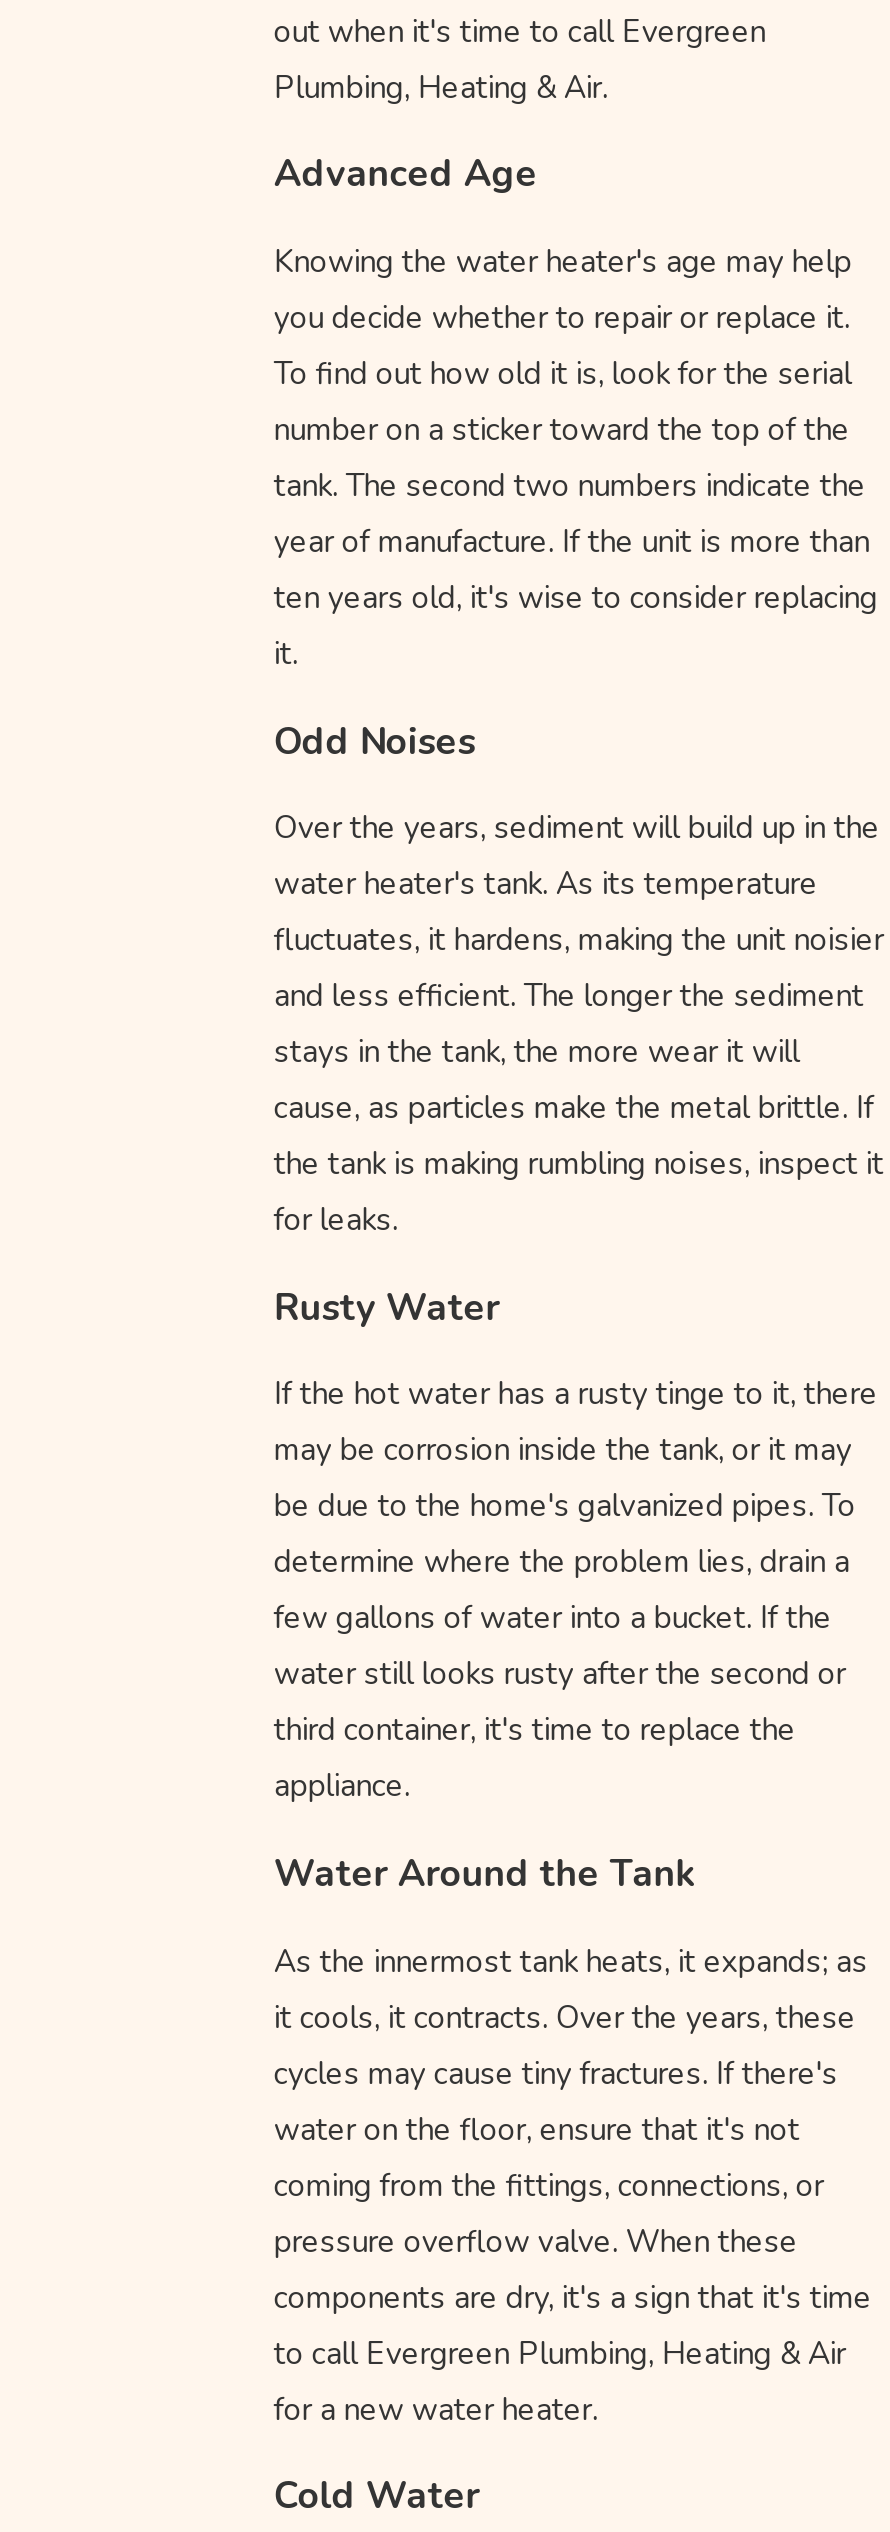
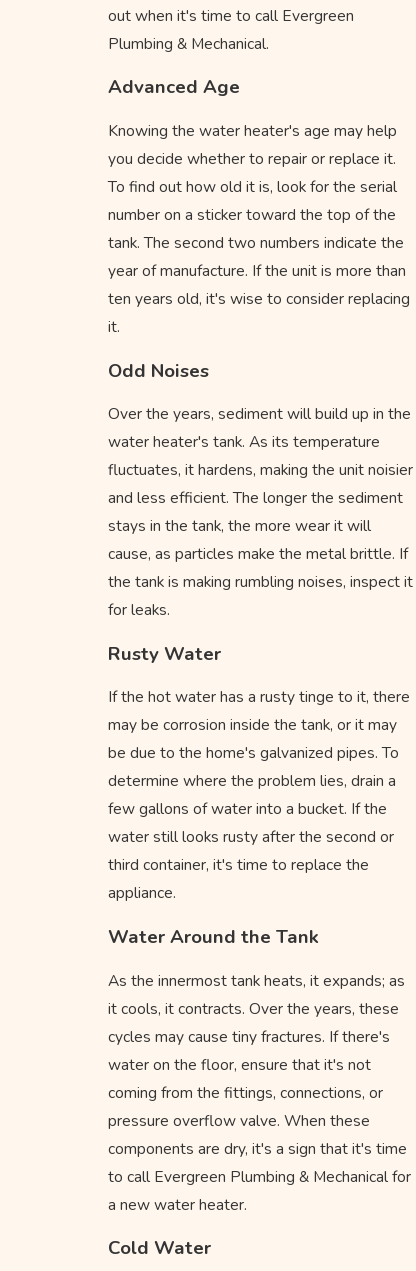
- Plumbing, Heating & Air.
+ Plumbing & Mechanical.

- to call Evergreen Plumbing, Heating & Air
- for a new water heater.
+ to call Evergreen Plumbing & Mechanical for
+ a new water heater.
